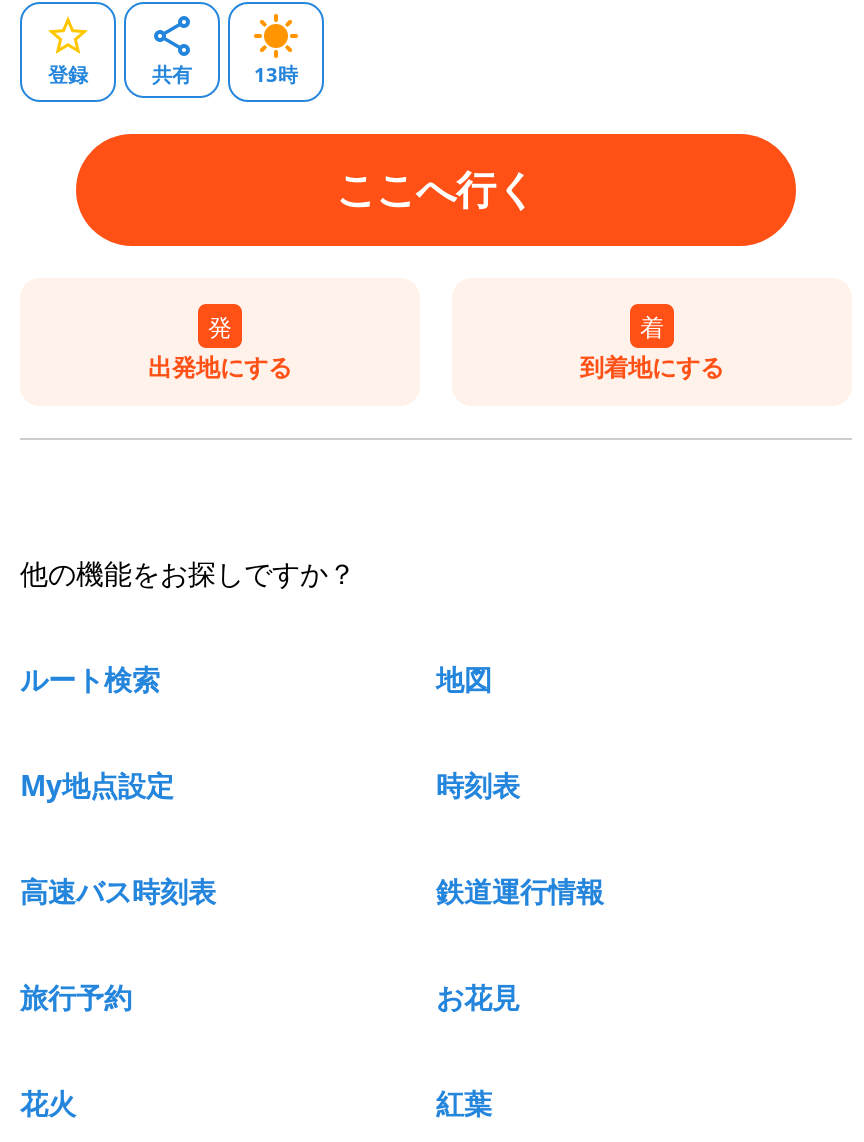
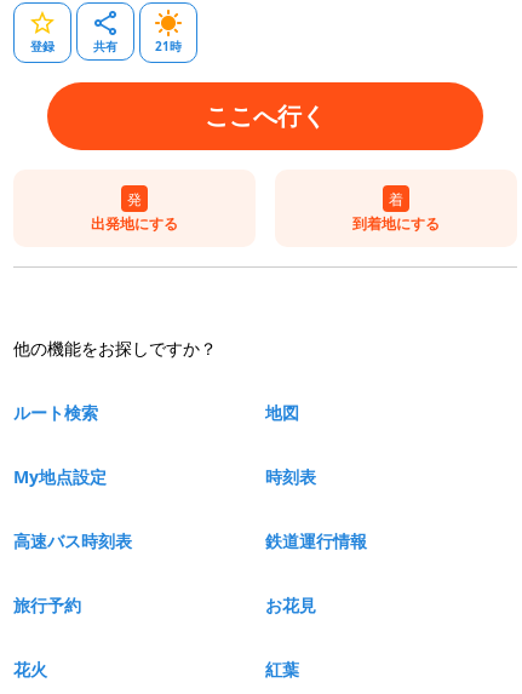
- 13時
+ 21時
